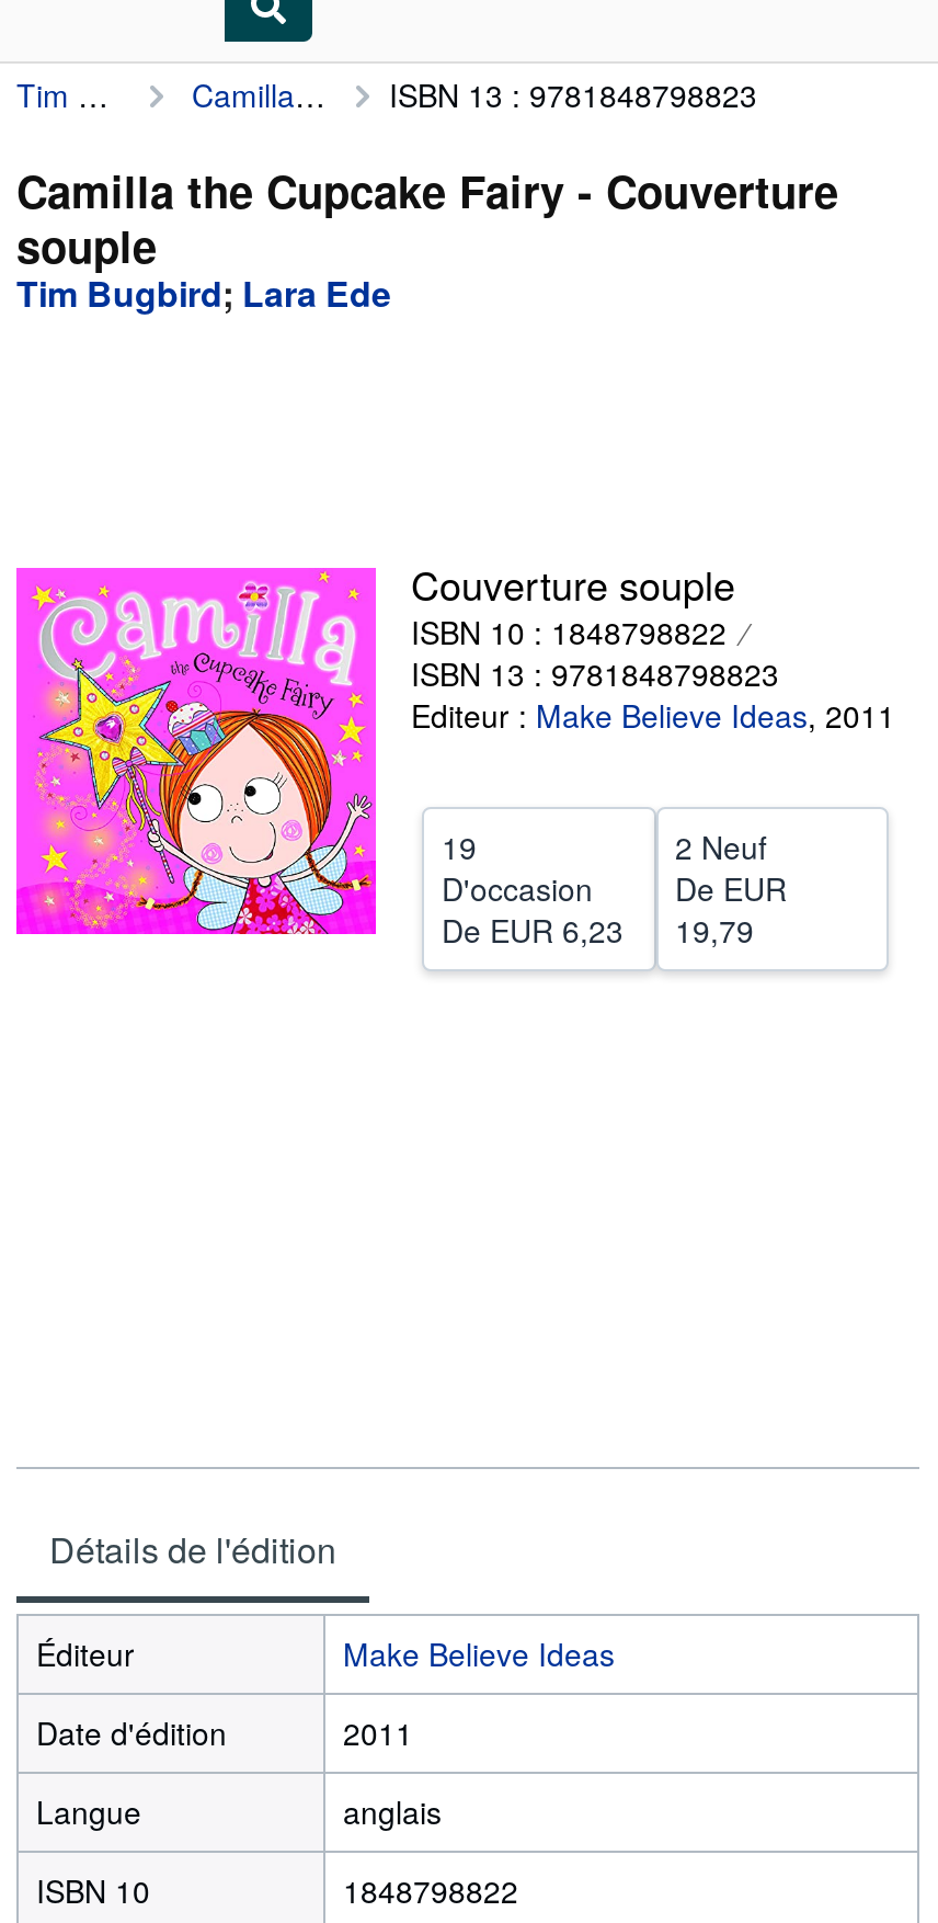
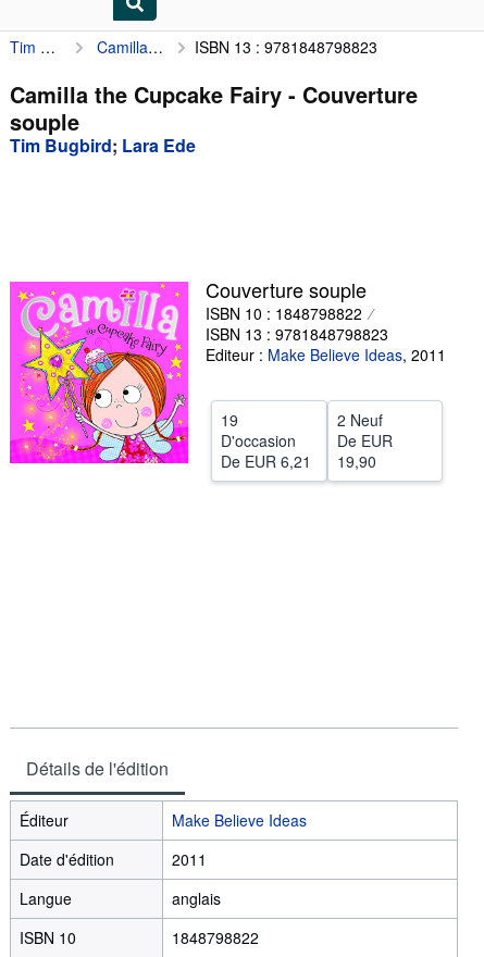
- De EUR 6,23
+ De EUR 6,21

- 19,79
+ 19,90
